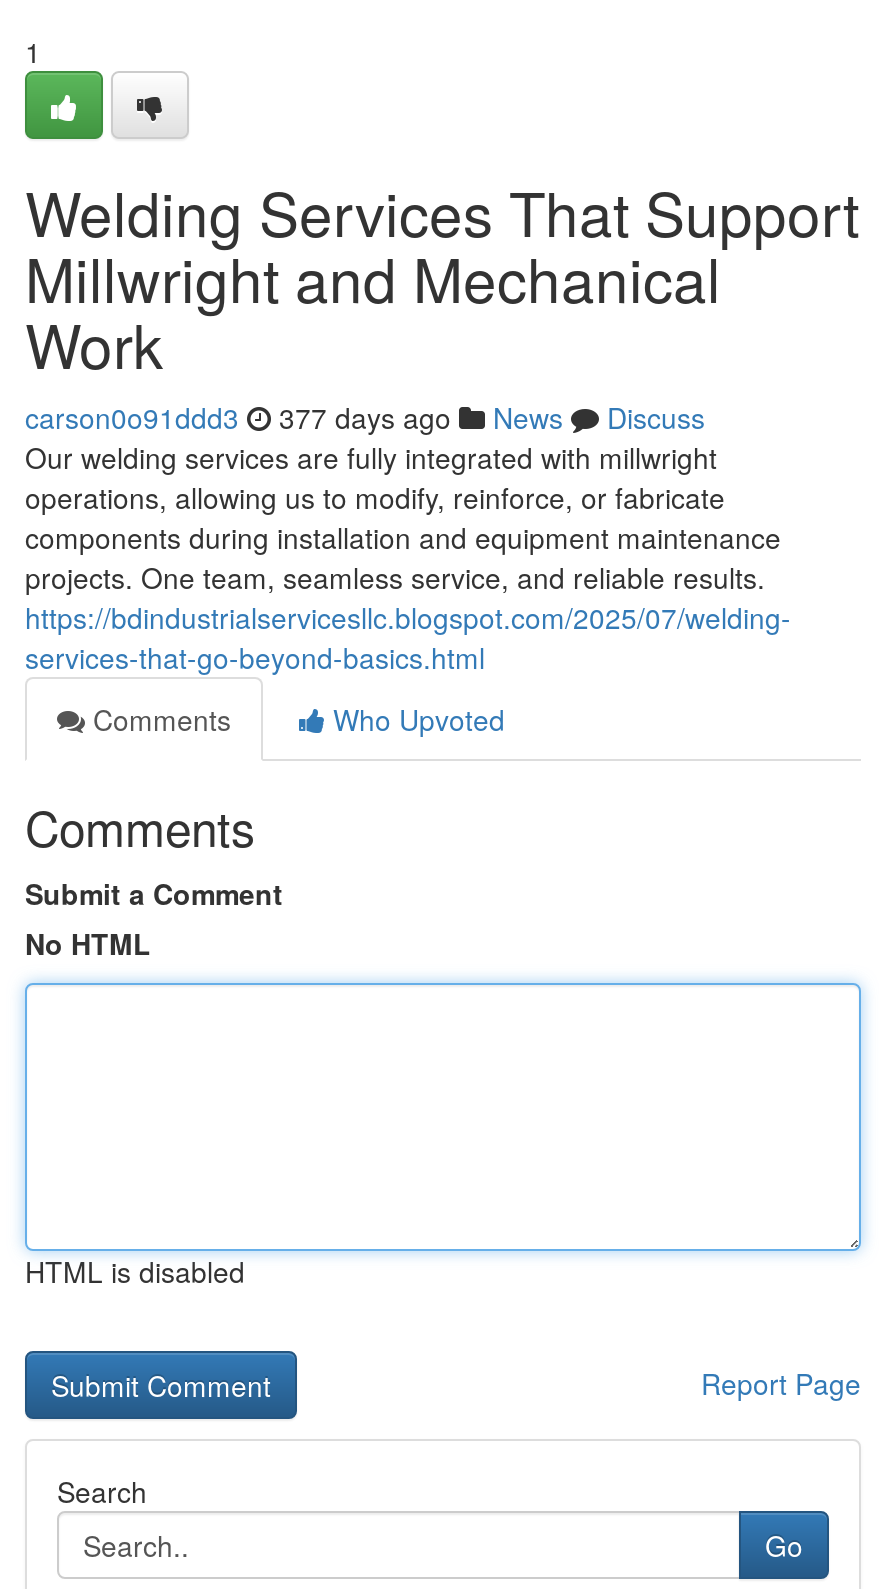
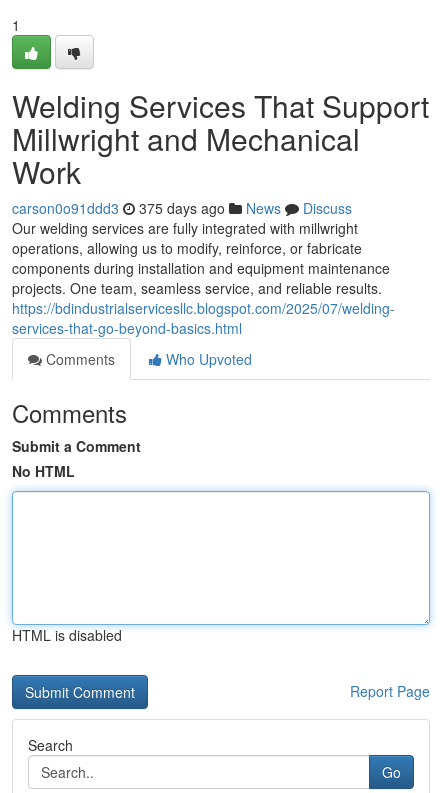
- carson0o91ddd3 377 days ago News Discuss
+ carson0o91ddd3 375 days ago News Discuss
